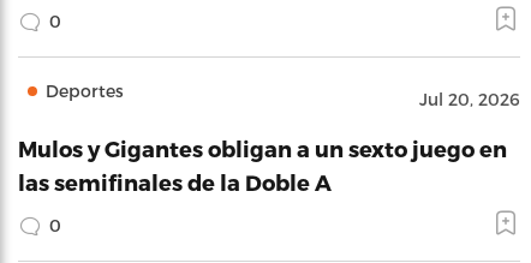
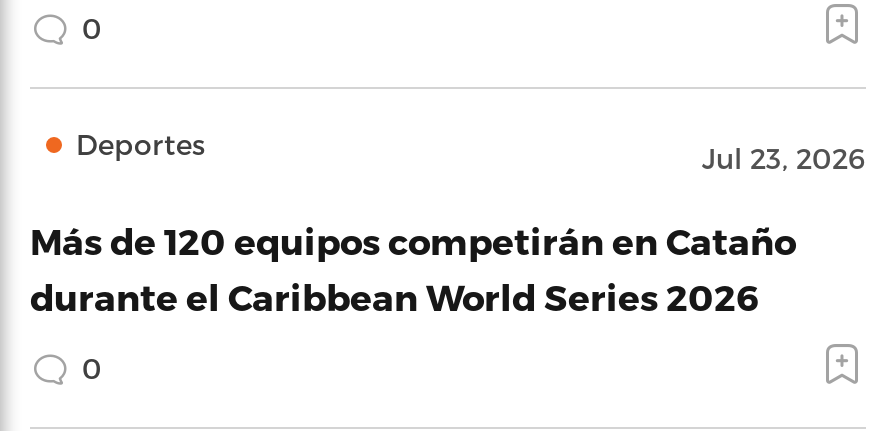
- Jul 20, 2026
+ Jul 23, 2026

- Mulos y Gigantes obligan a un sexto juego en
- las semifinales de la Doble A
+ Más de 120 equipos competirán en Cataño
+ durante el Caribbean World Series 2026
